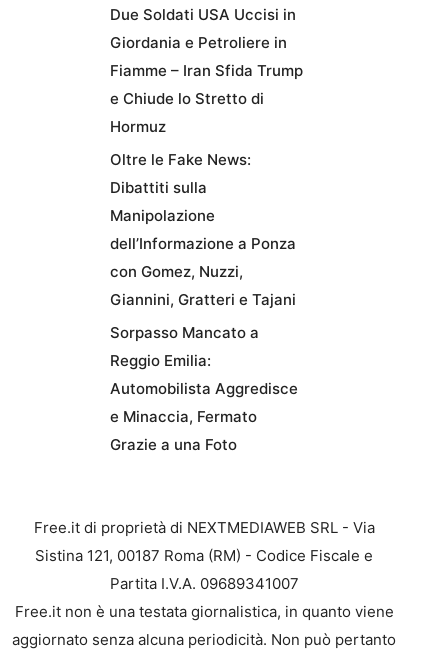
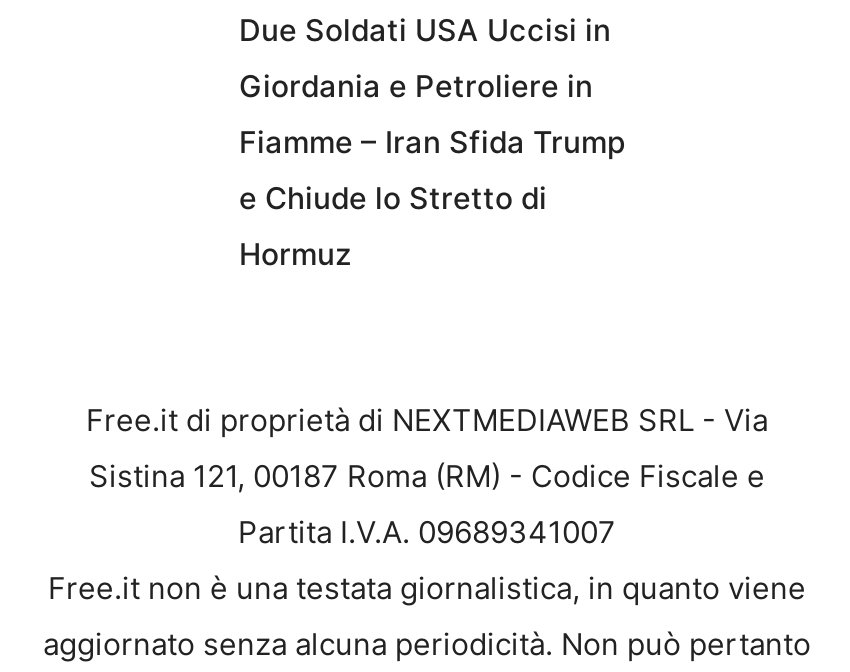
- Oltre le Fake News:
- Dibattiti sulla
- Manipolazione
- dell’Informazione a Ponza
- con Gomez, Nuzzi,
- Giannini, Gratteri e Tajani
- Sorpasso Mancato a
- Reggio Emilia:
- Automobilista Aggredisce
- e Minaccia, Fermato
- Grazie a una Foto
